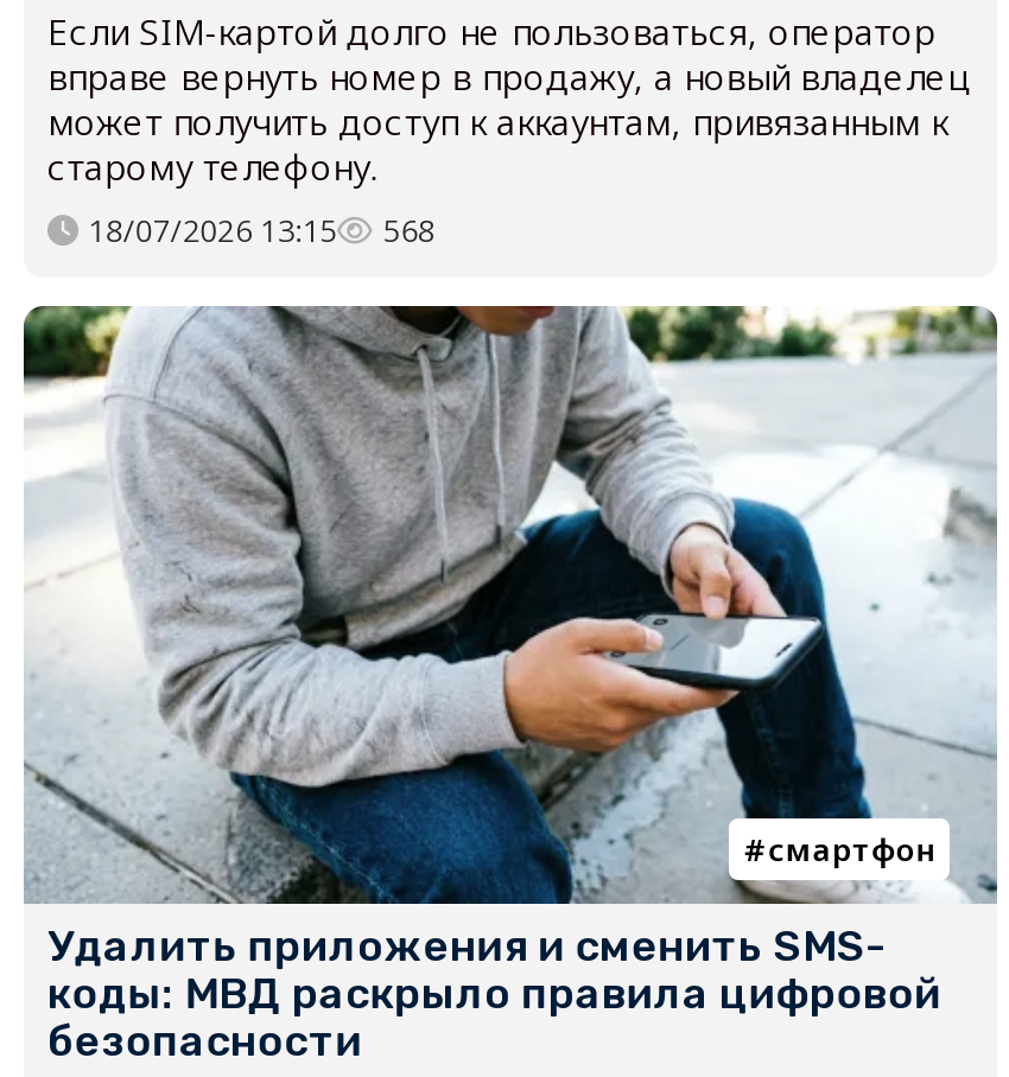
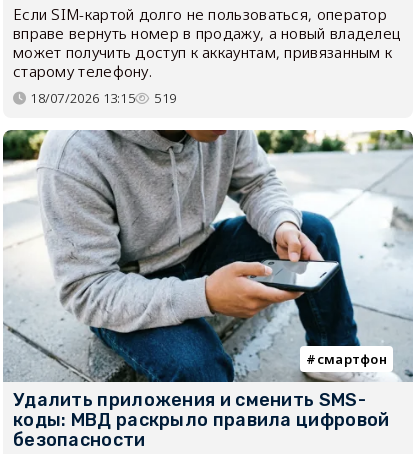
- 18/07/2026 13:15 568
+ 18/07/2026 13:15 519
